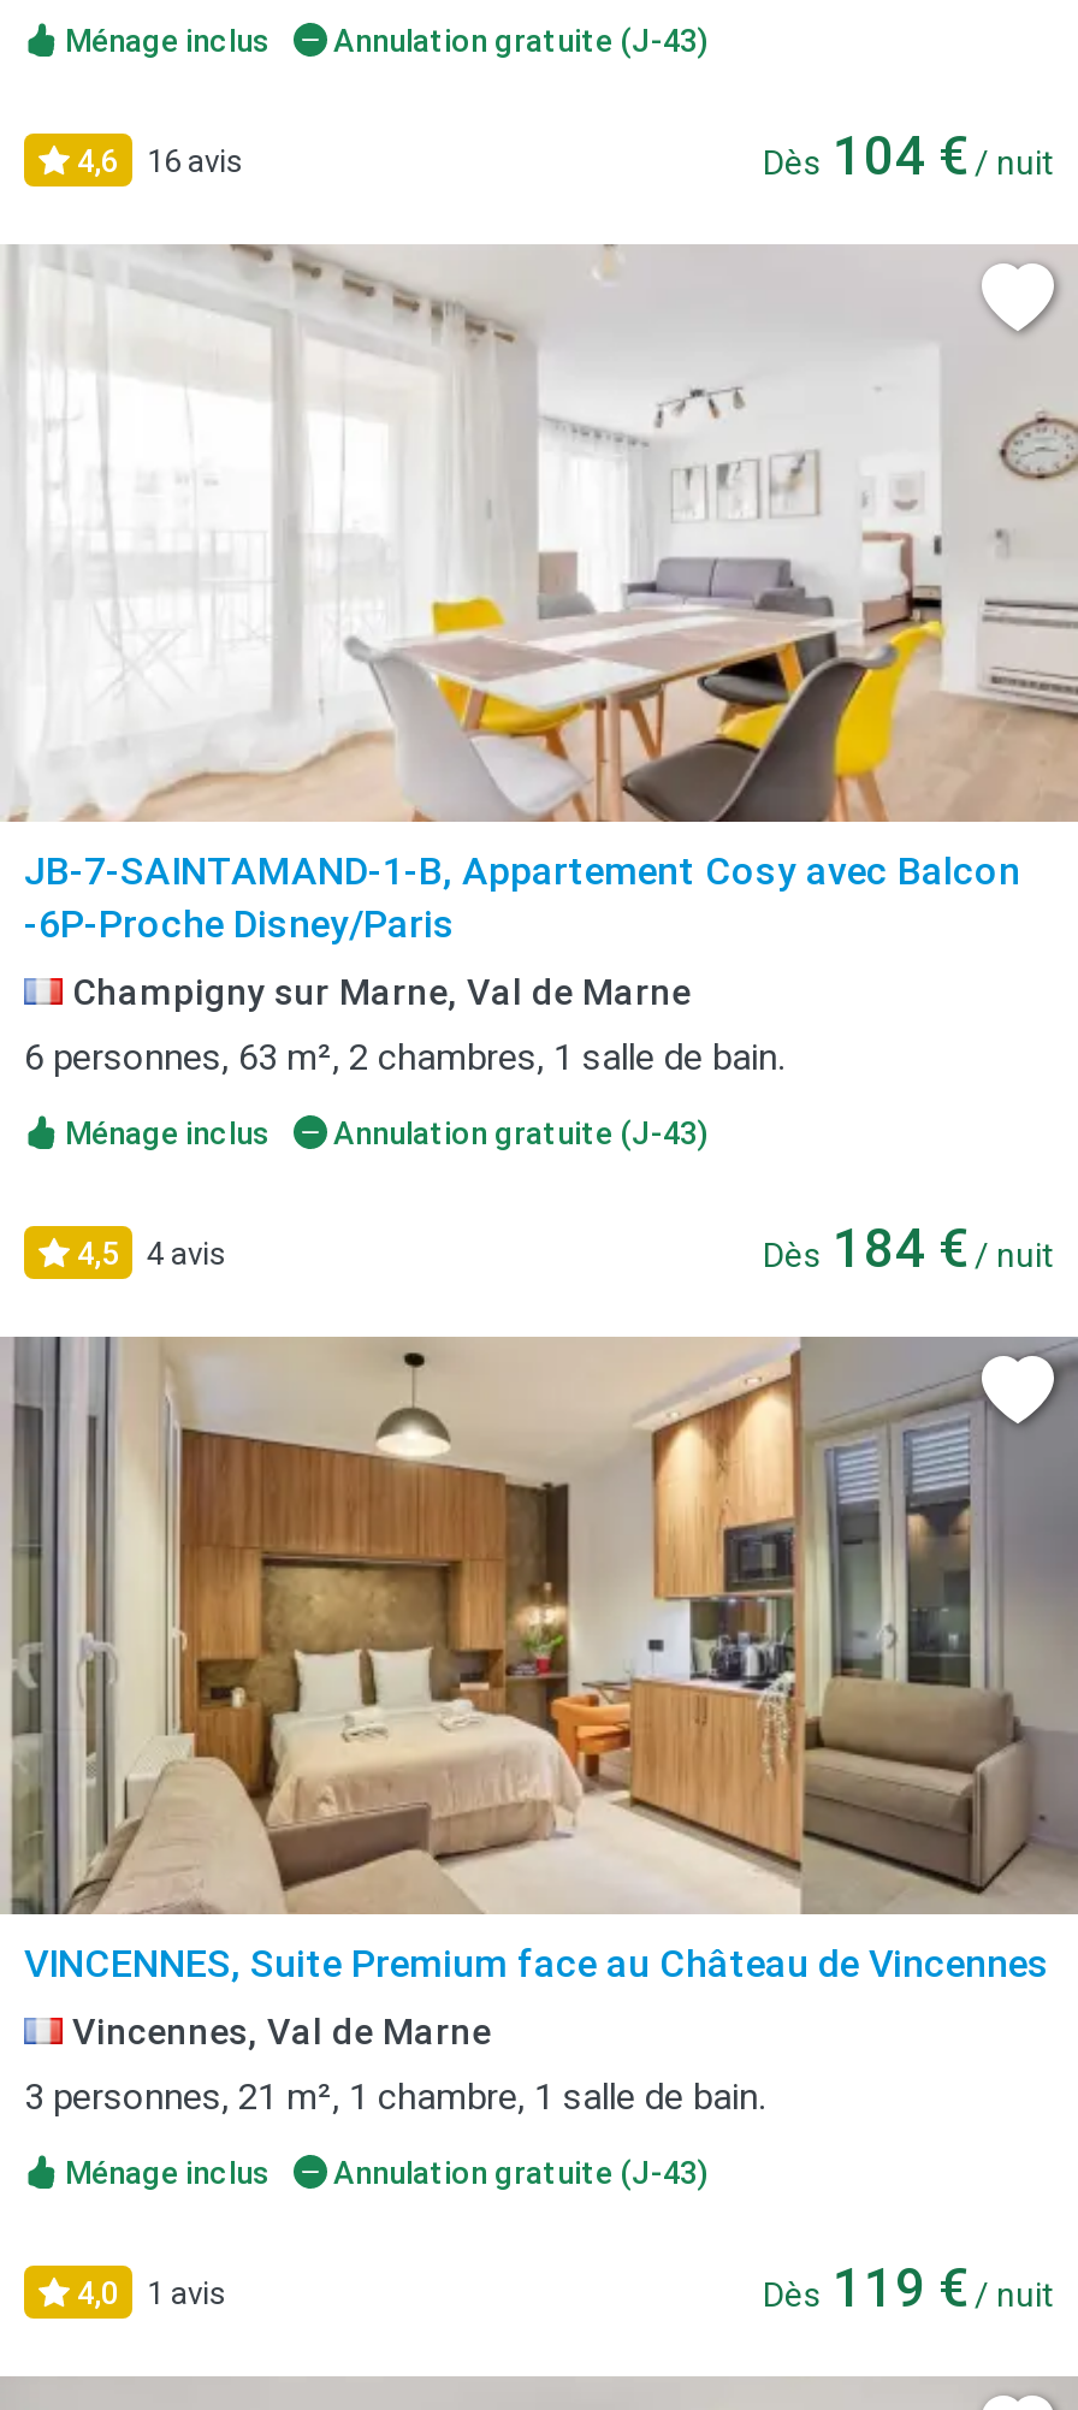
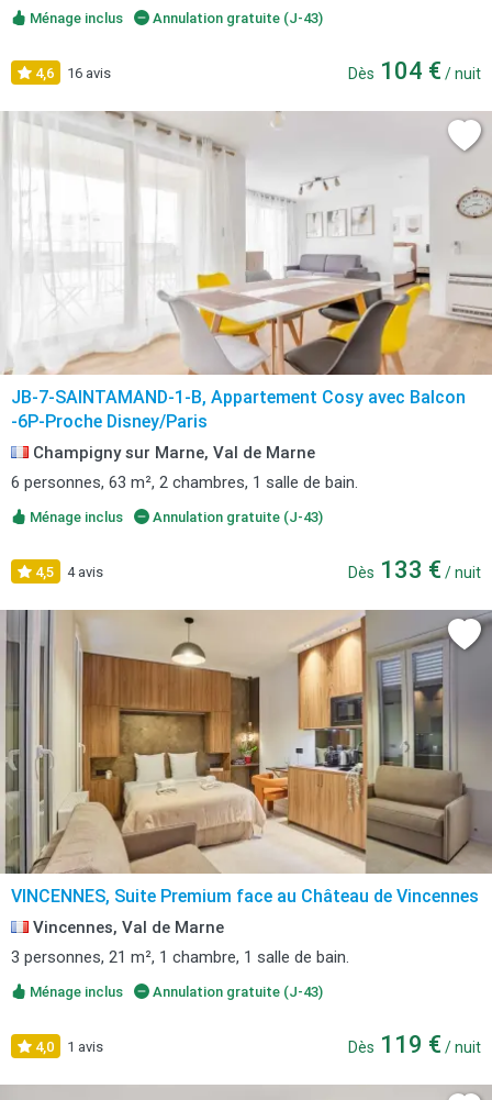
- Dès 184 €/ nuit
+ Dès 133 €/ nuit
